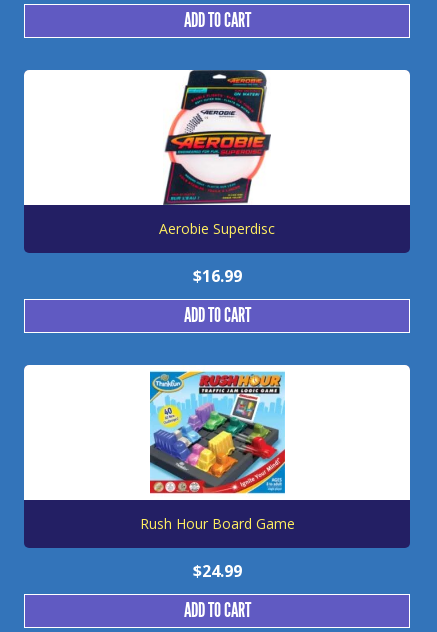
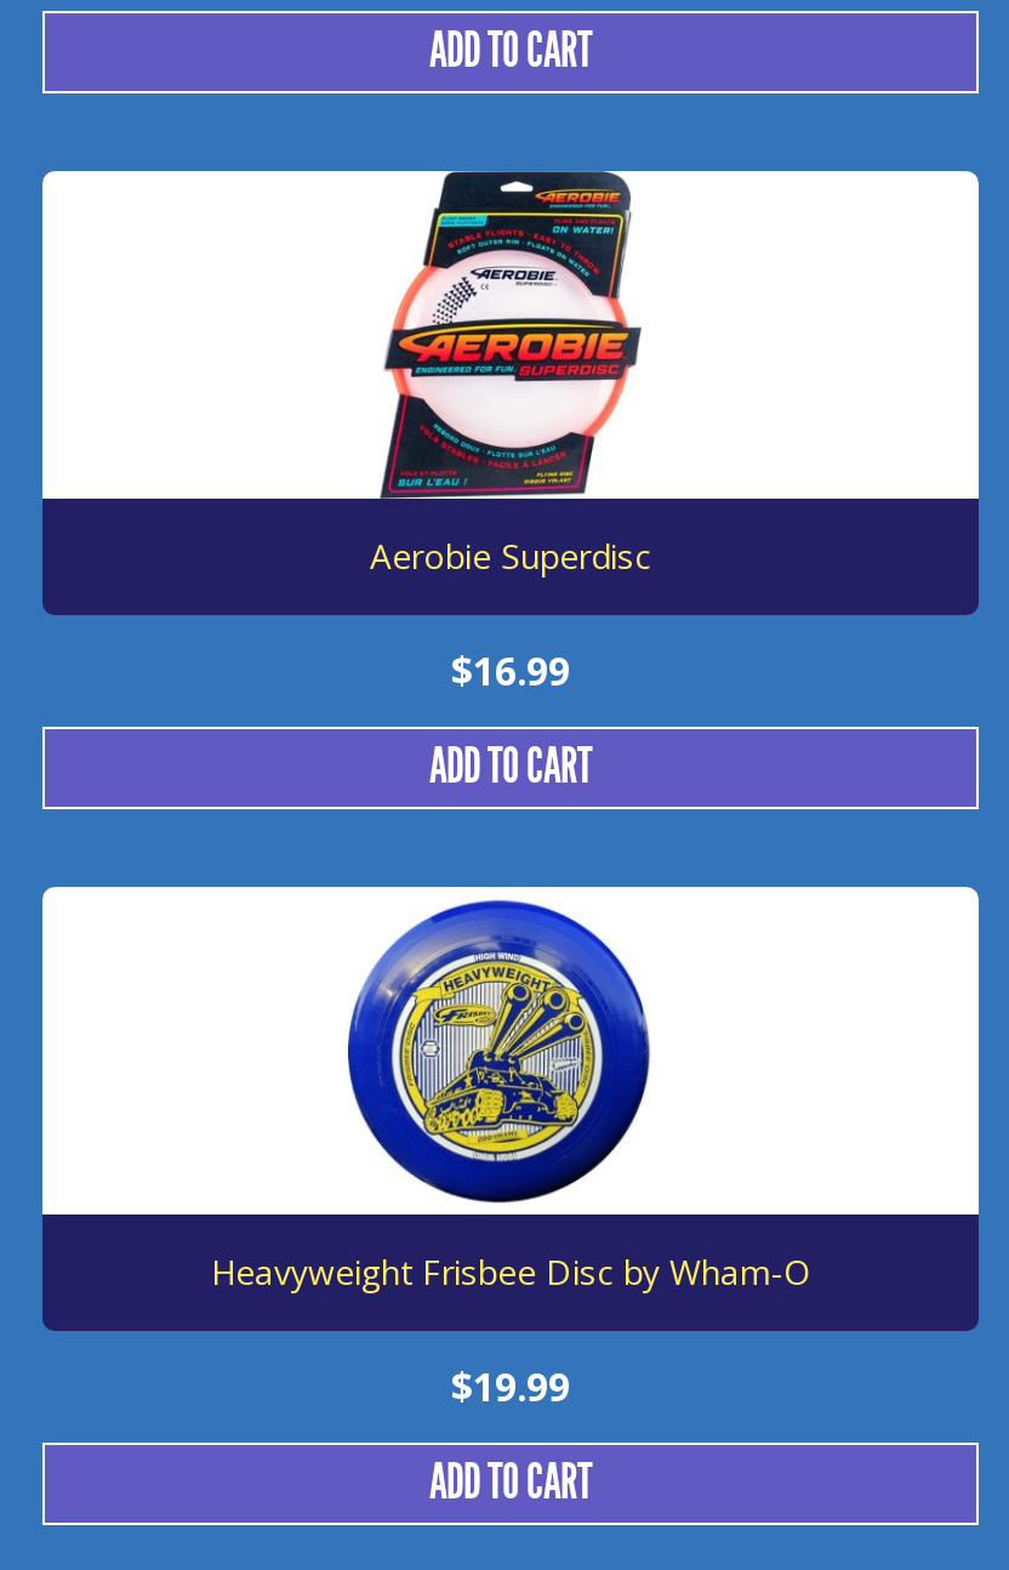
- [image]
- Rush Hour Board Game
+ [image]
+ Heavyweight Frisbee Disc by Wham-O

- $24.99
+ $19.99
